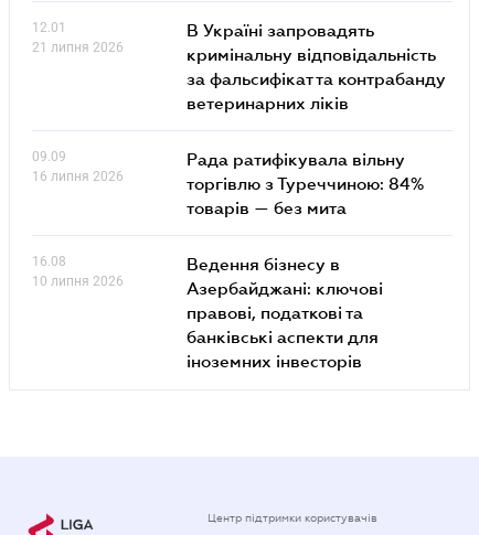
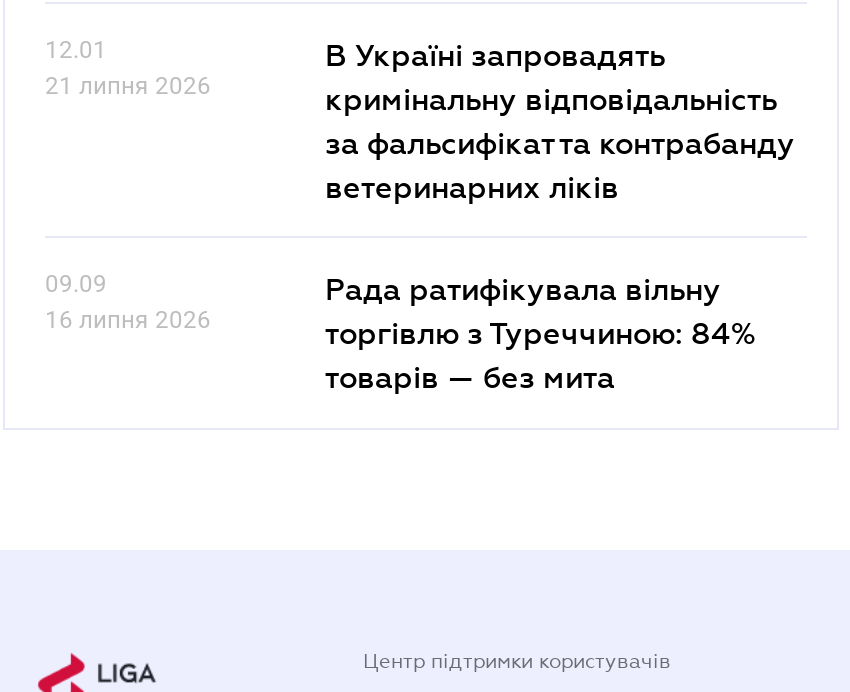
- 16.08
- 10 липня 2026

- Ведення бізнесу в
- Азербайджані: ключові
- правові, податкові та
- банківські аcпекти для
- іноземних інвесторів
